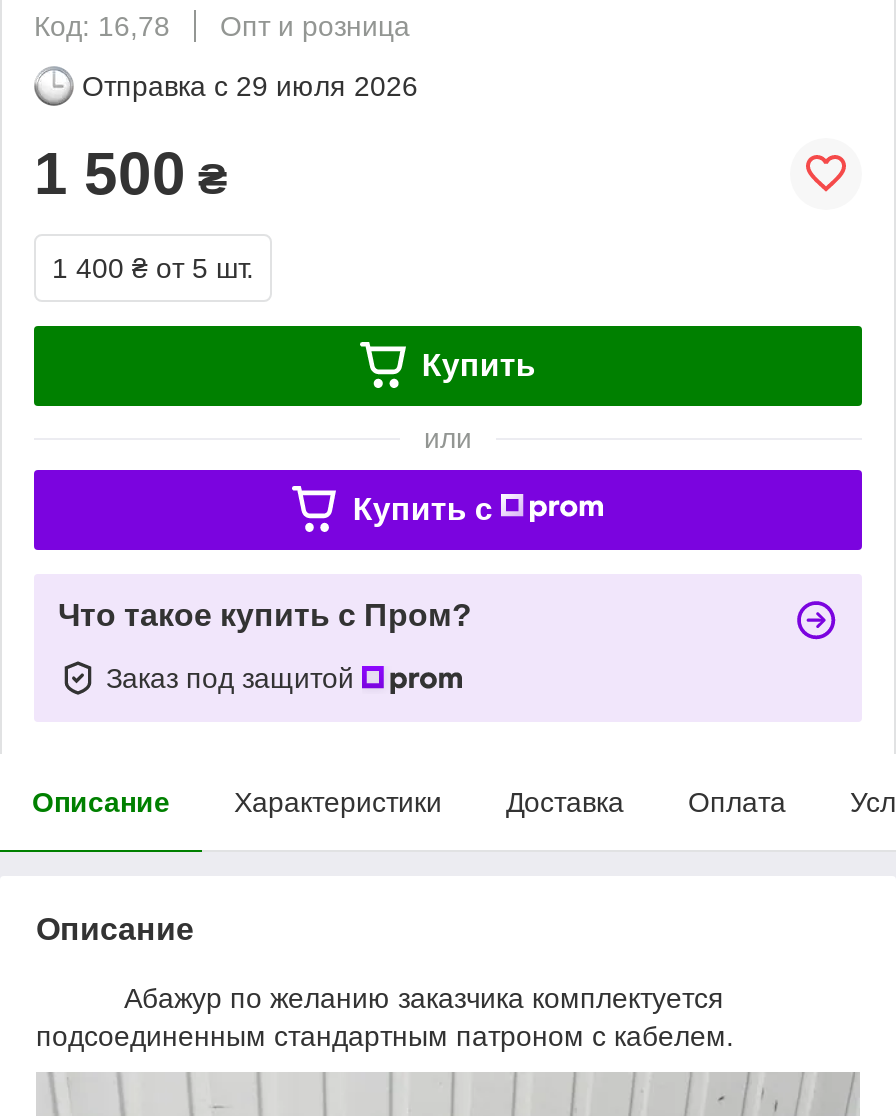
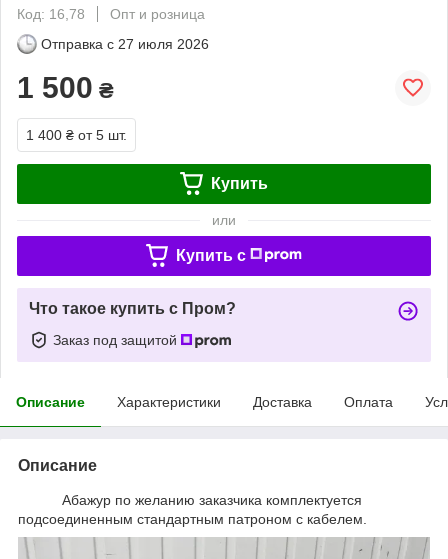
- Отправка с 29 июля 2026
+ Отправка с 27 июля 2026
